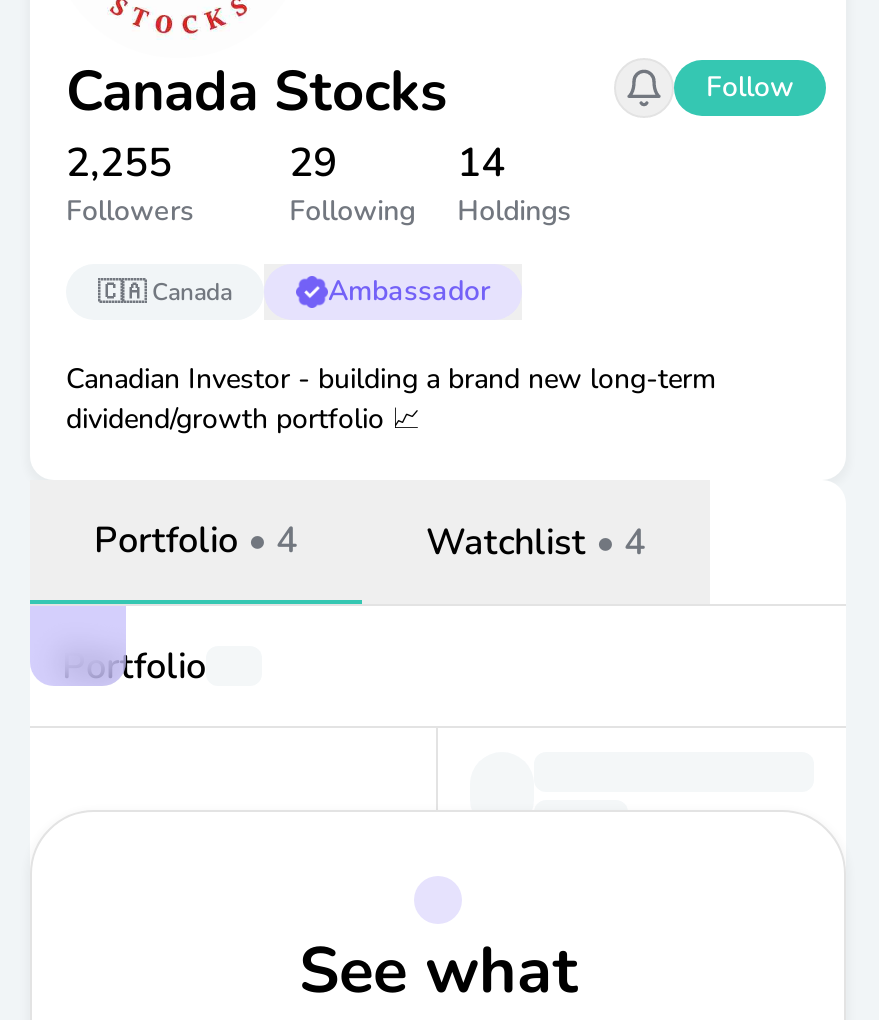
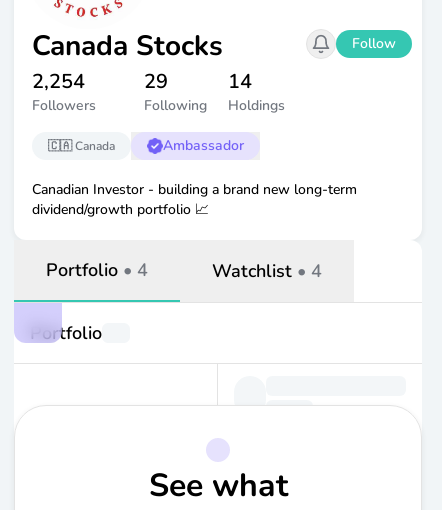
- 2,255
+ 2,254
